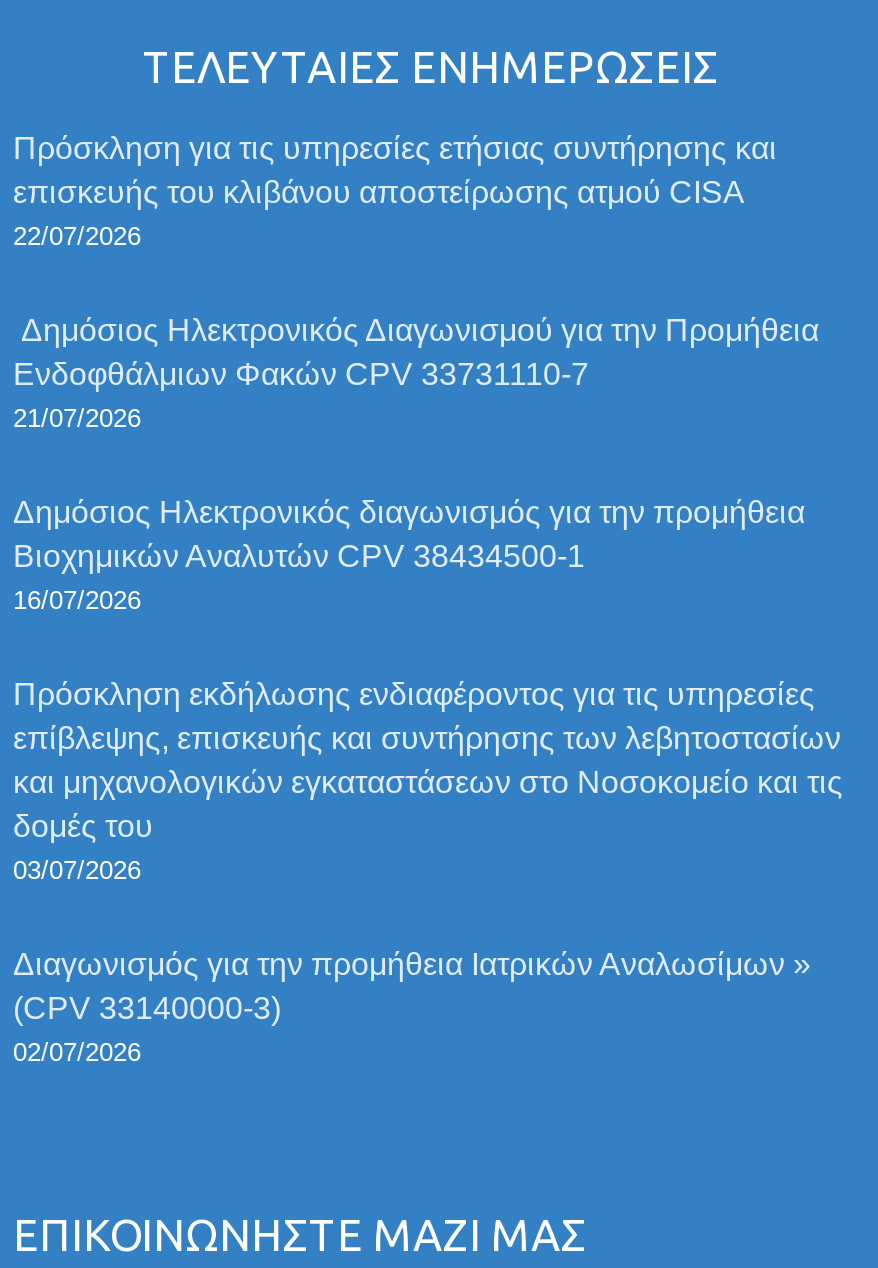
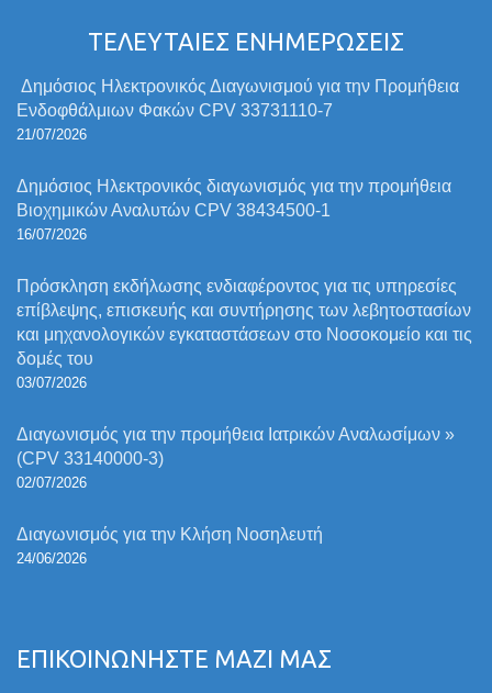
- Πρόσκληση για τις υπηρεσίες ετήσιας συντήρησης και
- επισκευής του κλιβάνου αποστείρωσης ατμού CISA
- 22/07/2026

moved up: Δημόσιος Ηλεκτρονικός Διαγωνισμού για την Προμήθεια | Ενδοφθάλμιων Φακών CPV 33731110-7 | 21/07/2026 | ... | (CPV 33140000-3) | 02/07/2026

+ Διαγωνισμός για την Κλήση Νοσηλευτή
+ 24/06/2026
